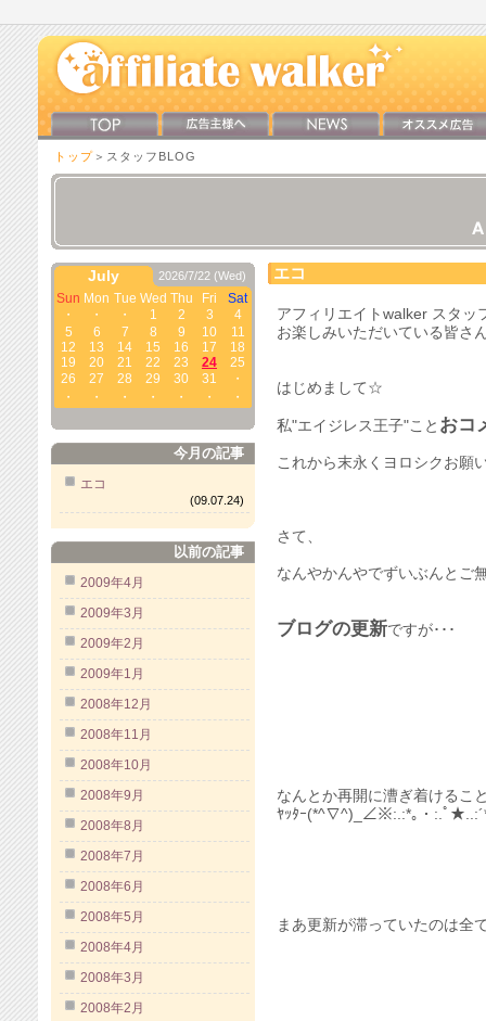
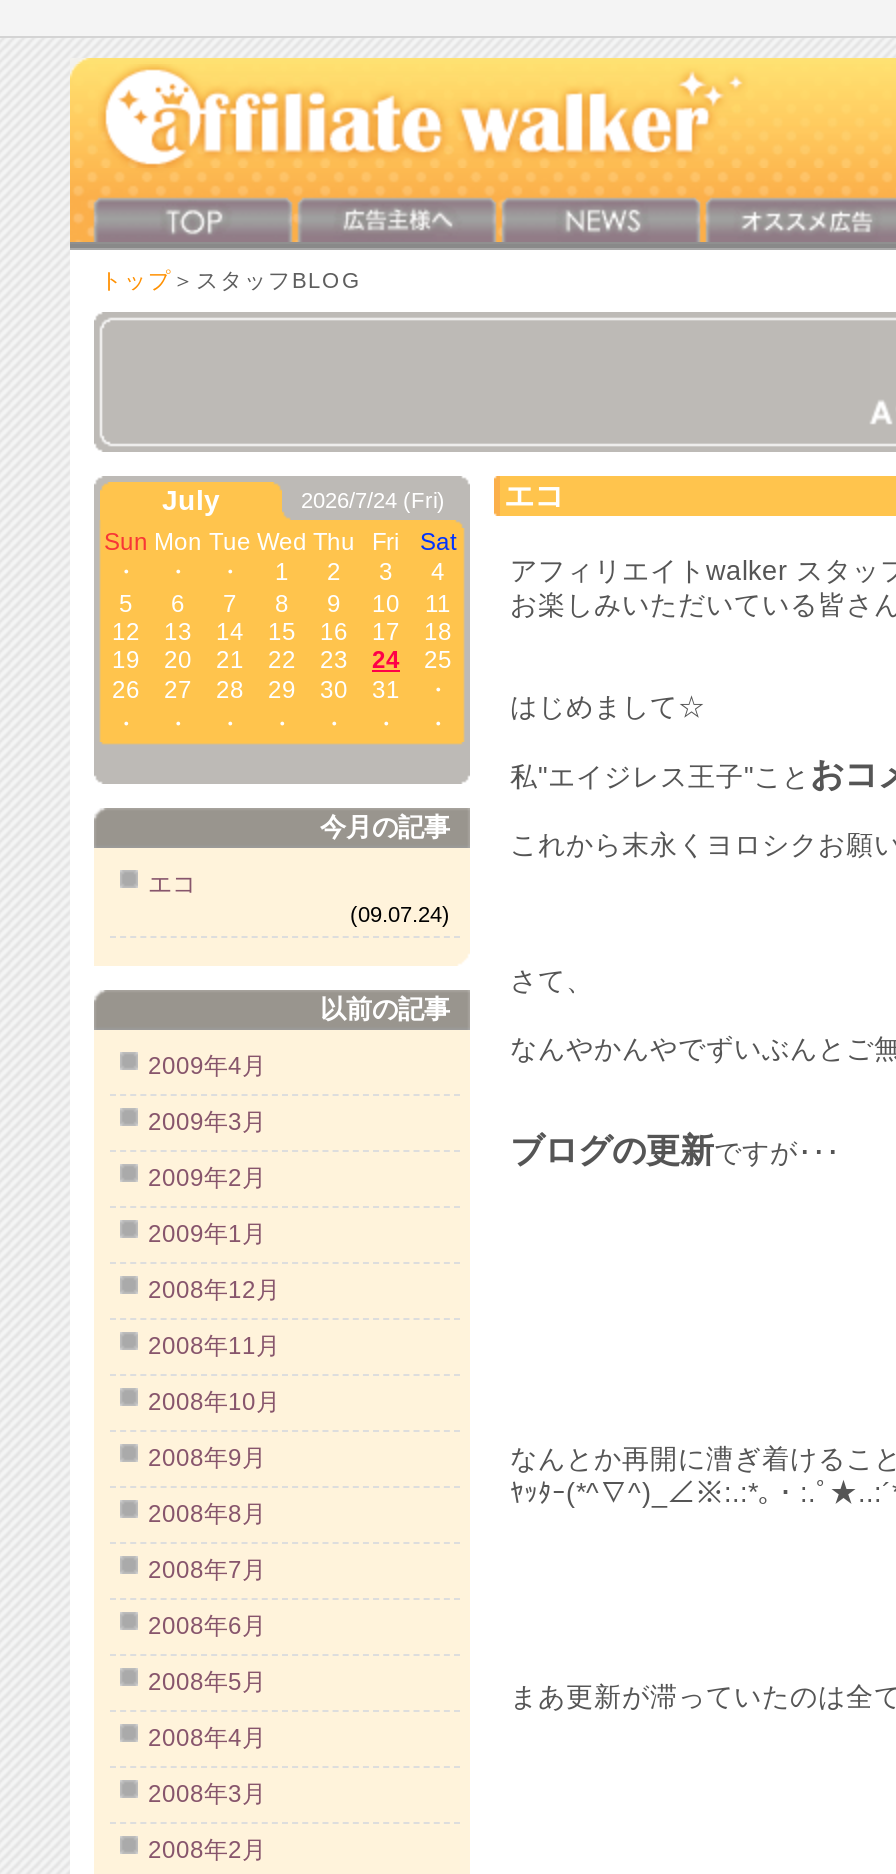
- 2026/7/22 (Wed)
+ 2026/7/24 (Fri)
